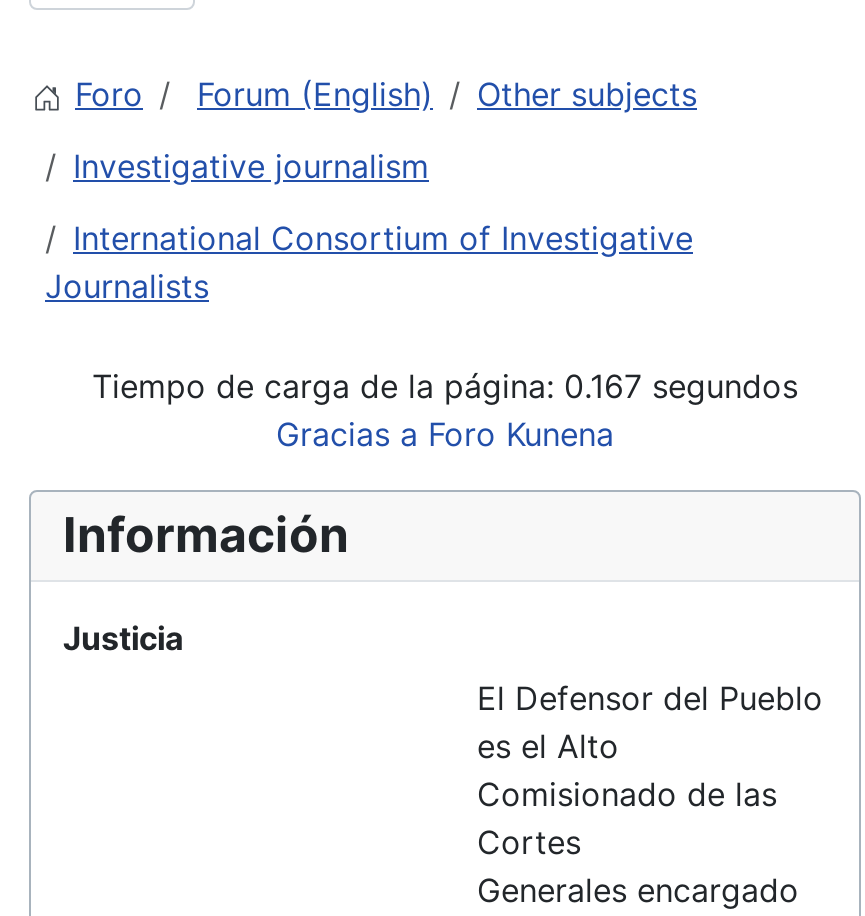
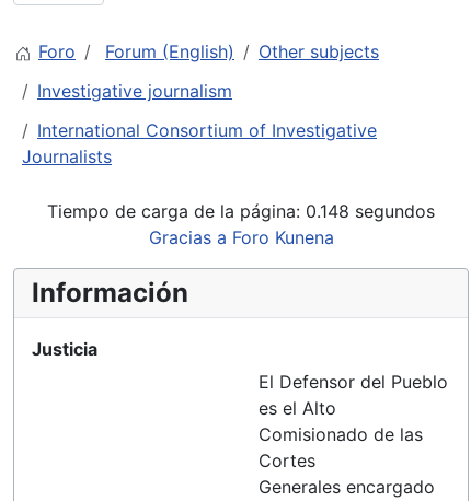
- Tiempo de carga de la página: 0.167 segundos
+ Tiempo de carga de la página: 0.148 segundos
